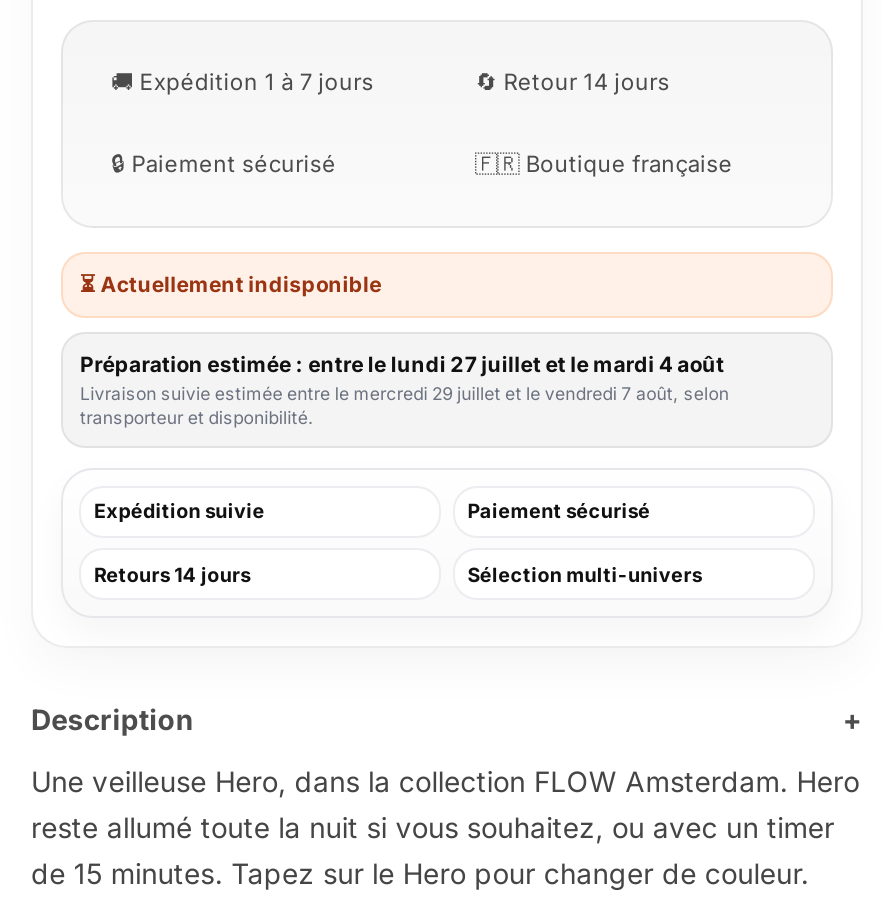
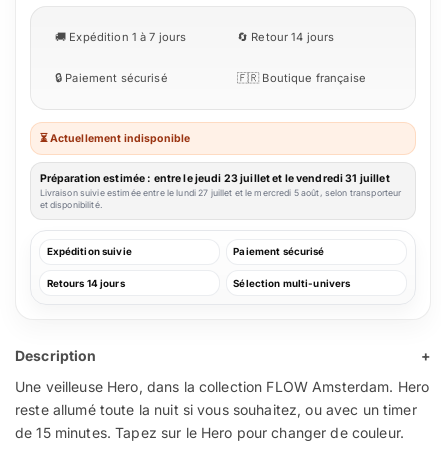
- Préparation estimée : entre le lundi 27 juillet et le mardi 4 août
- Livraison suivie estimée entre le mercredi 29 juillet et le vendredi 7 août, selon
- transporteur et disponibilité.
+ Préparation estimée : entre le jeudi 23 juillet et le vendredi 31 juillet
+ Livraison suivie estimée entre le lundi 27 juillet et le mercredi 5 août, selon transporteur
+ et disponibilité.
